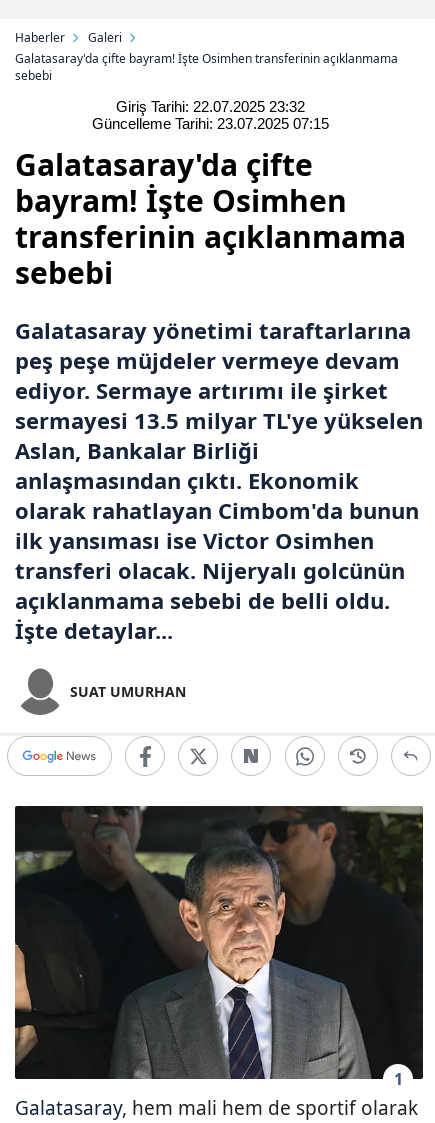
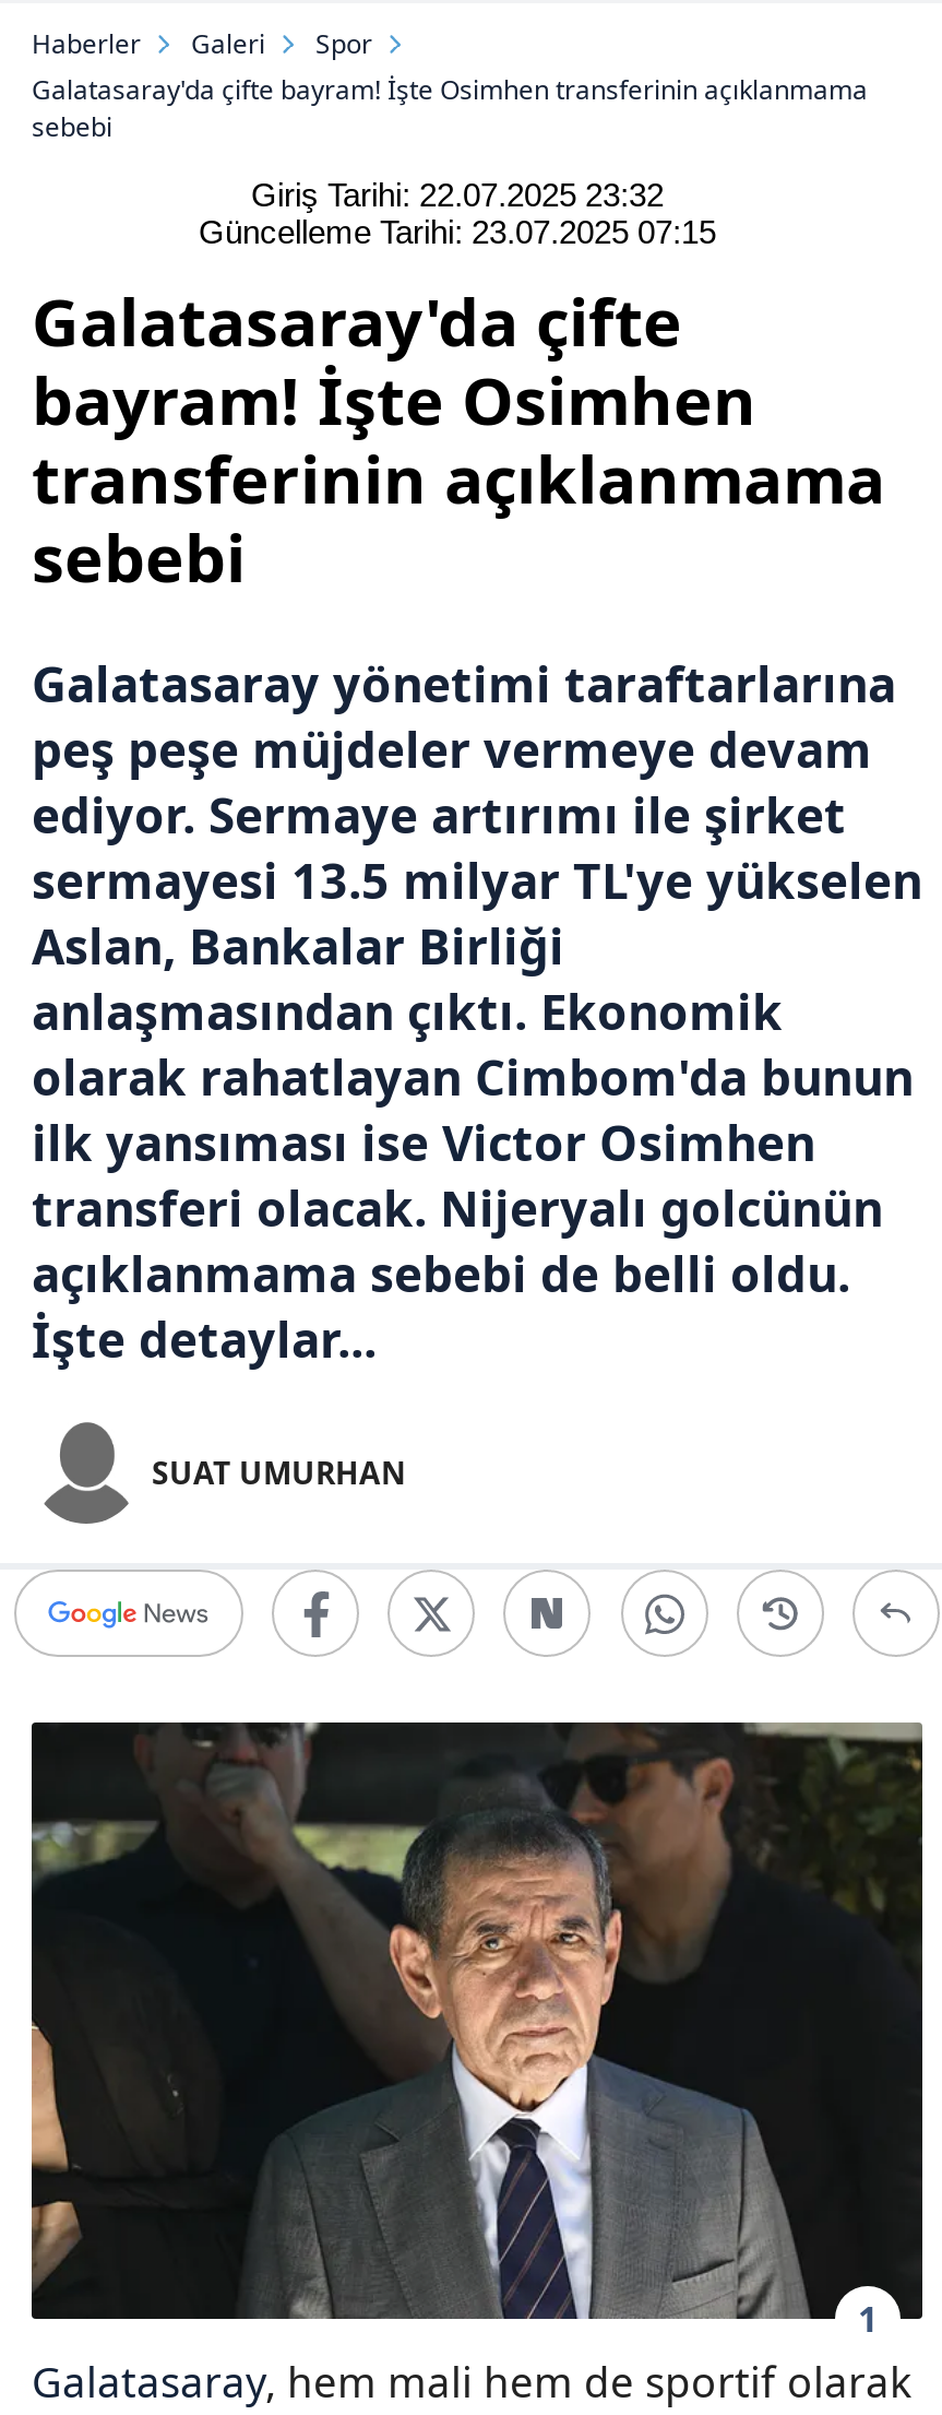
+ Spor
